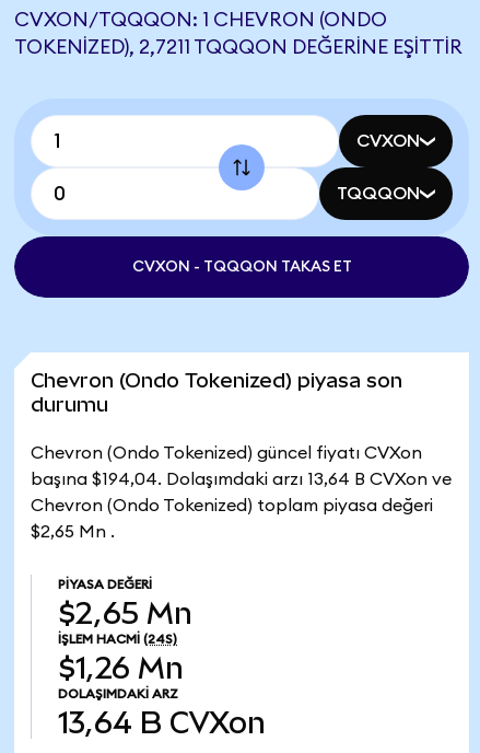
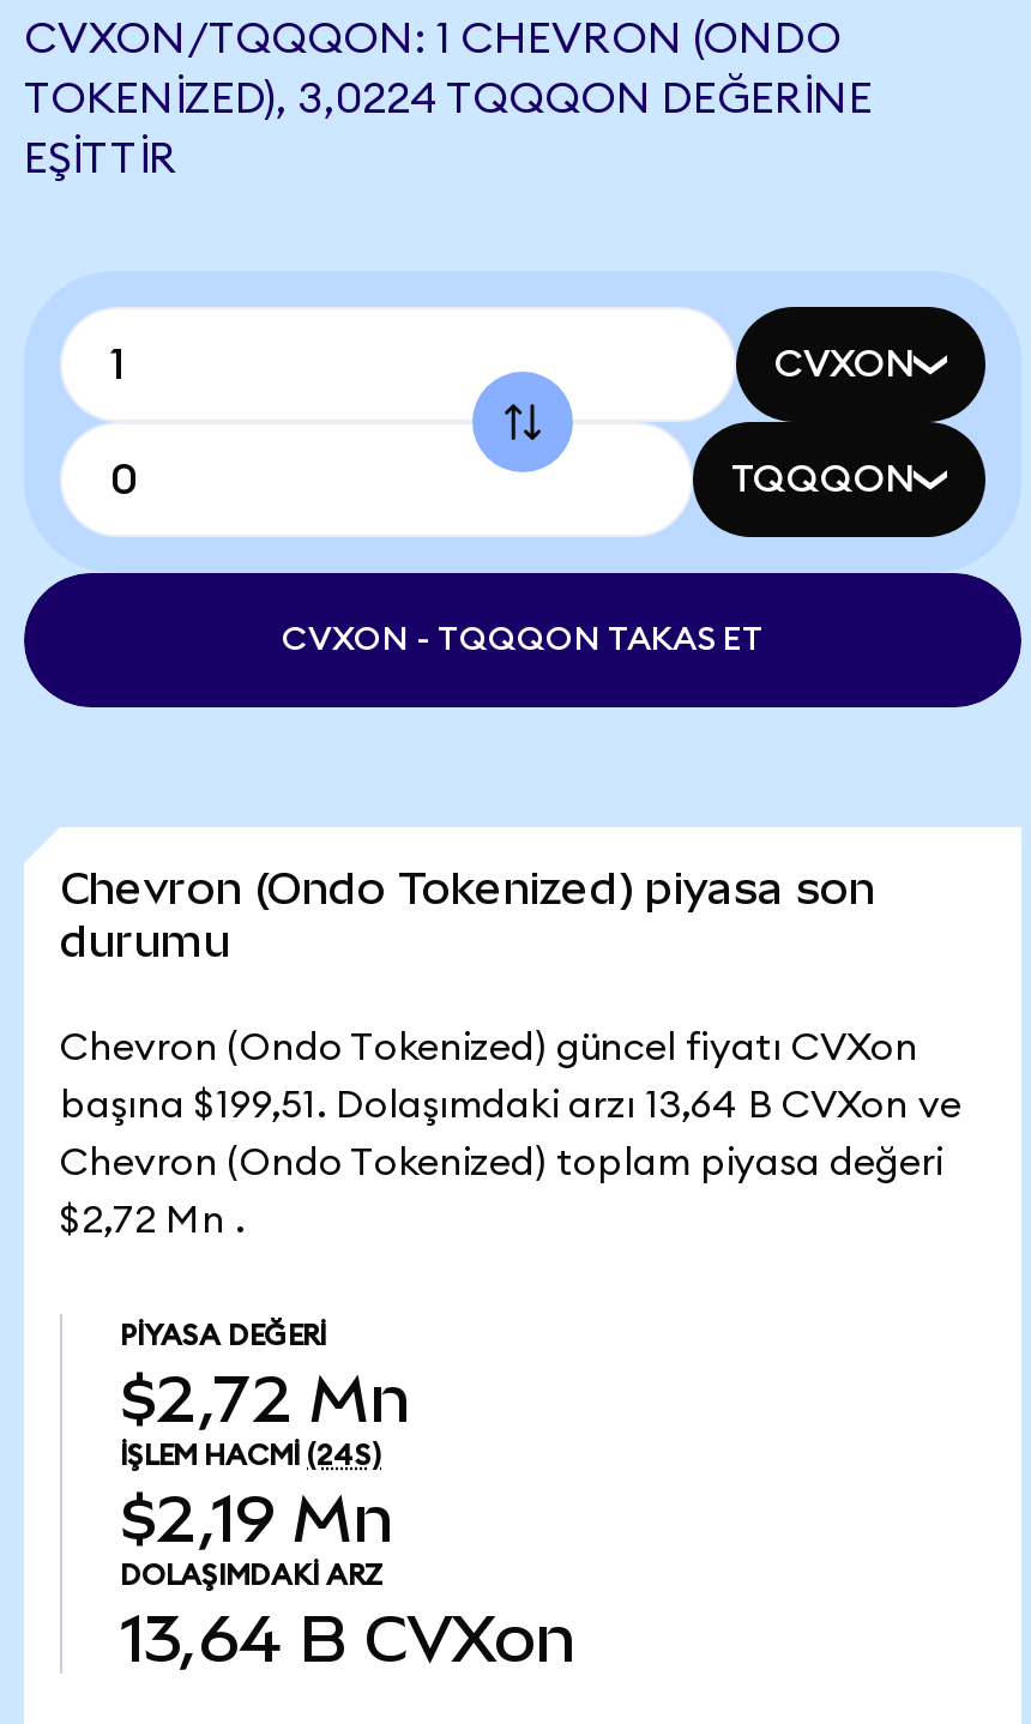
- TOKENIZED), 2,7211 TQQQON DEĞERINE EŞITTIR
+ TOKENIZED), 3,0224 TQQQON DEĞERINE
+ EŞITTIR

- başına $194,04. Dolaşımdaki arzı 13,64 B CVXon ve
+ başına $199,51. Dolaşımdaki arzı 13,64 B CVXon ve

- $2,65 Mn .
+ $2,72 Mn .

- $2,65 Mn
+ $2,72 Mn

- $1,26 Mn
+ $2,19 Mn
